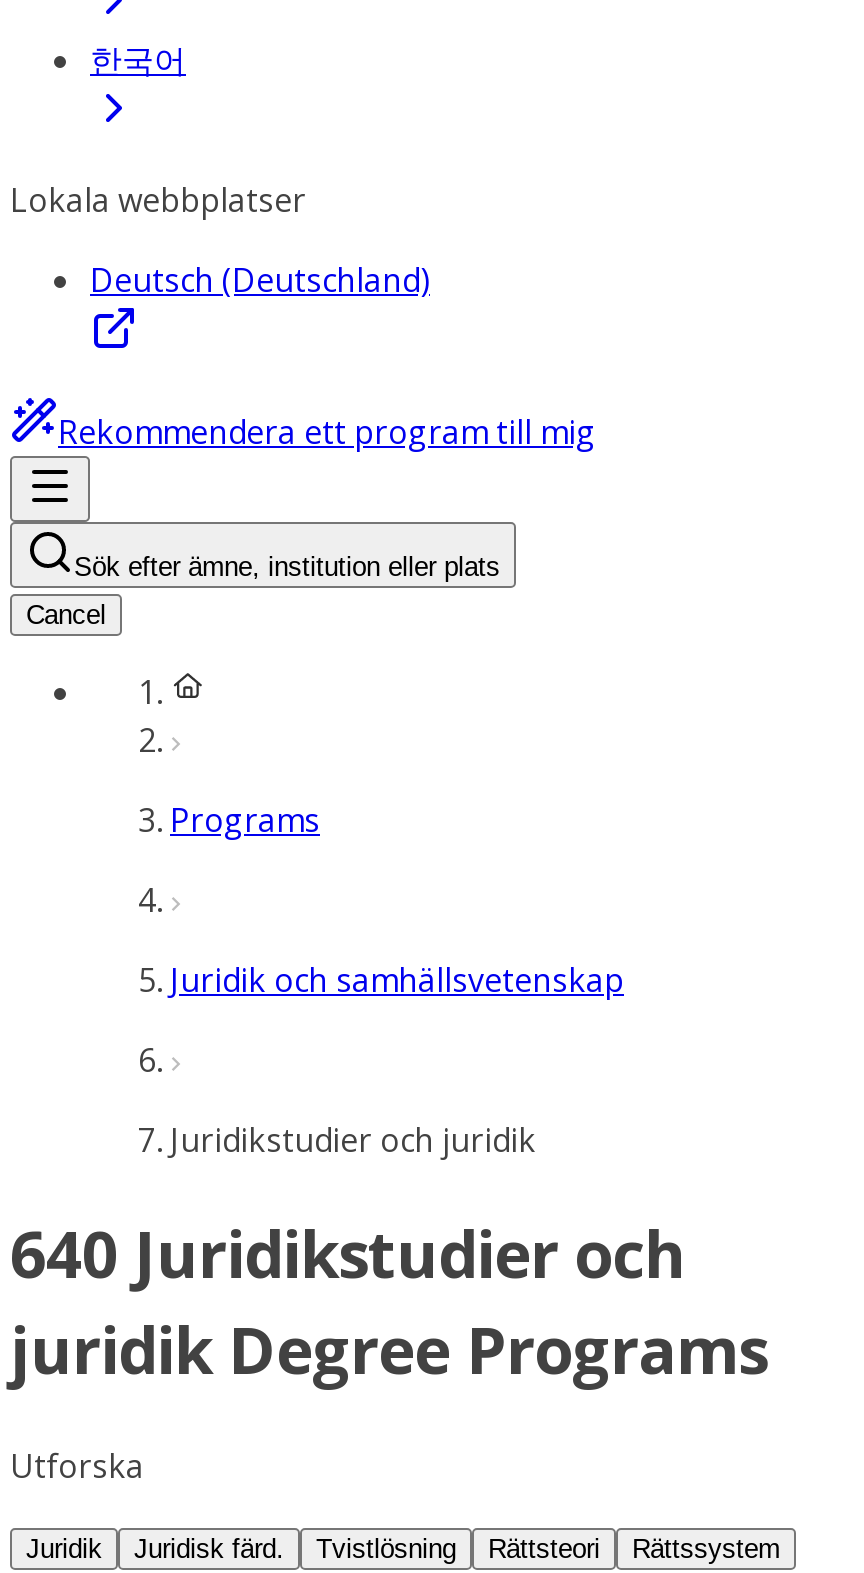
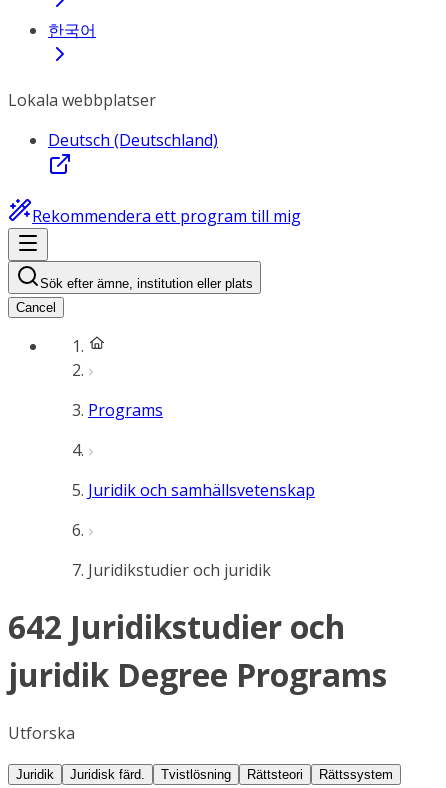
- 640 Juridikstudier och
+ 642 Juridikstudier och
